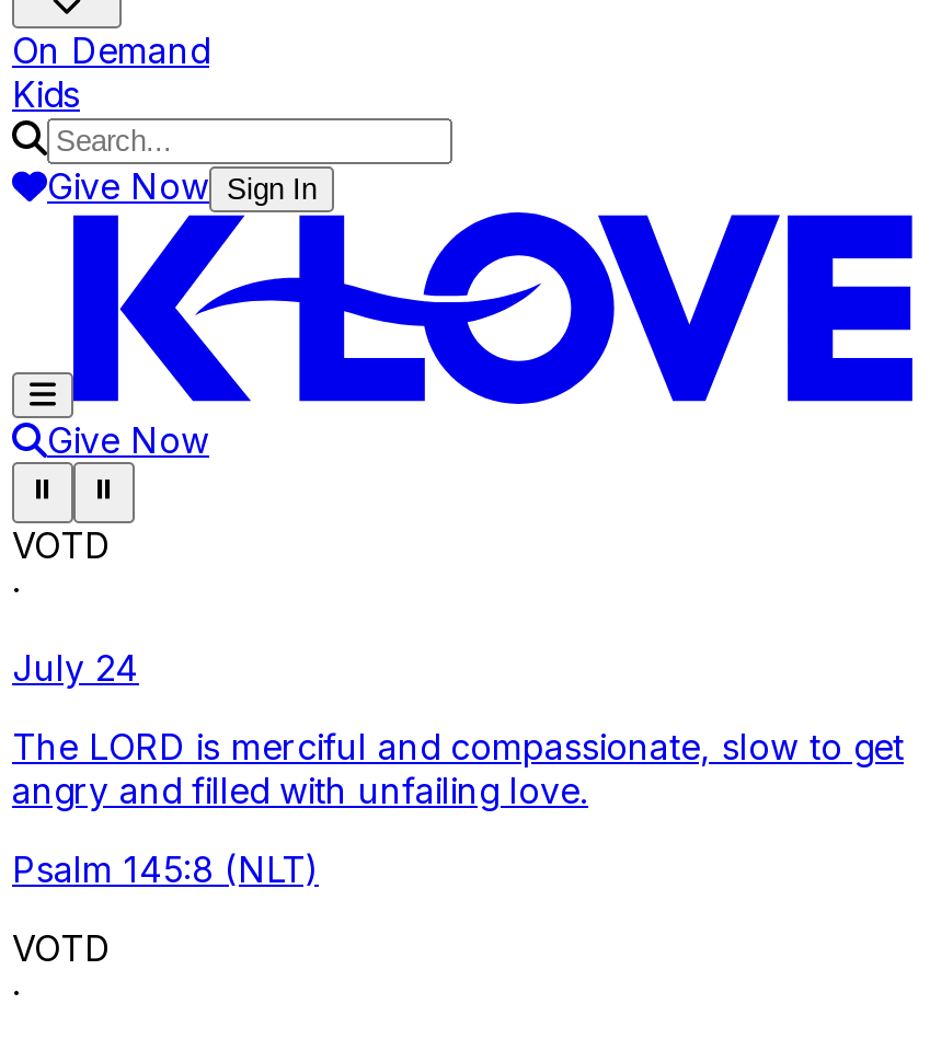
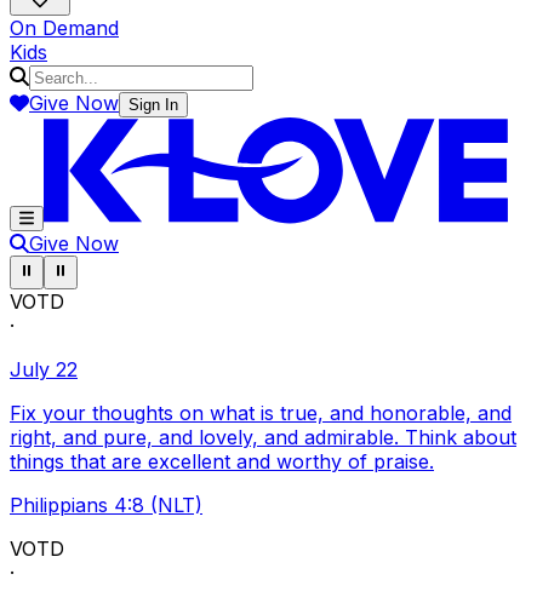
- July 24
+ July 22

- The LORD is merciful and compassionate, slow to get
- angry and filled with unfailing love.
+ Fix your thoughts on what is true, and honorable, and
+ right, and pure, and lovely, and admirable. Think about
+ things that are excellent and worthy of praise.

- Psalm 145:8 (NLT)
+ Philippians 4:8 (NLT)
